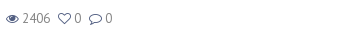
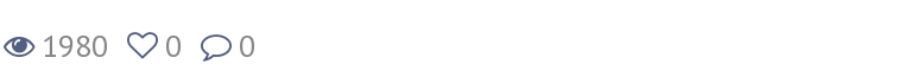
- 2406 0 0
+ 1980 0 0
